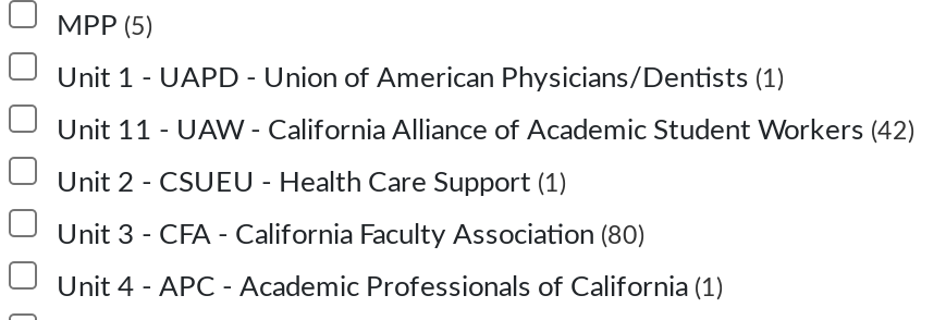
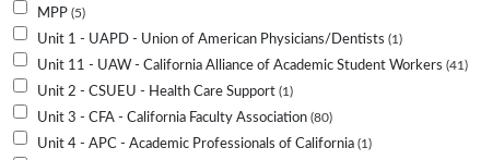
- Unit 11 - UAW - California Alliance of Academic Student Workers 42
+ Unit 11 - UAW - California Alliance of Academic Student Workers 41
